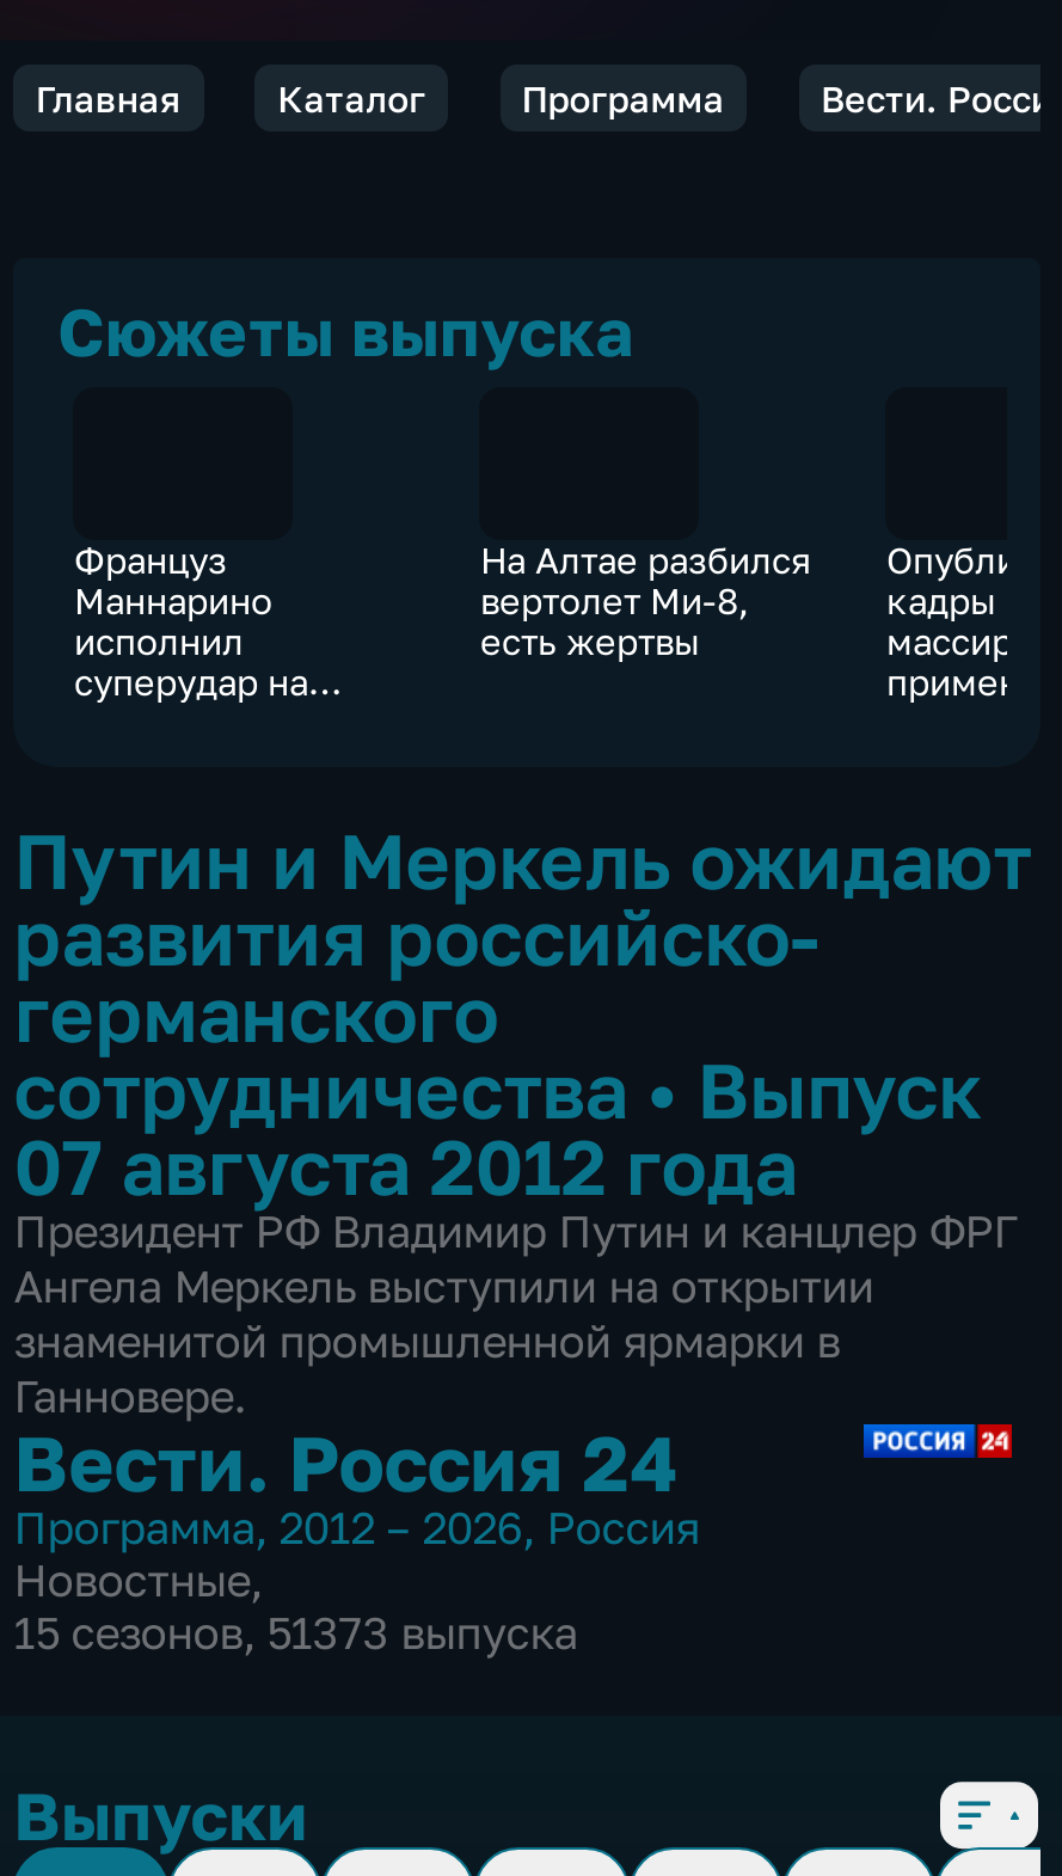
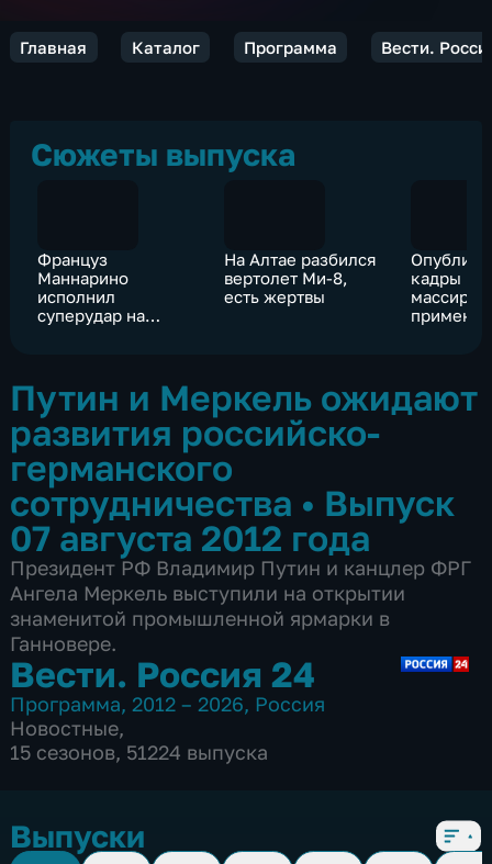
- 15 сезонов, 51373 выпуска
+ 15 сезонов, 51224 выпуска
